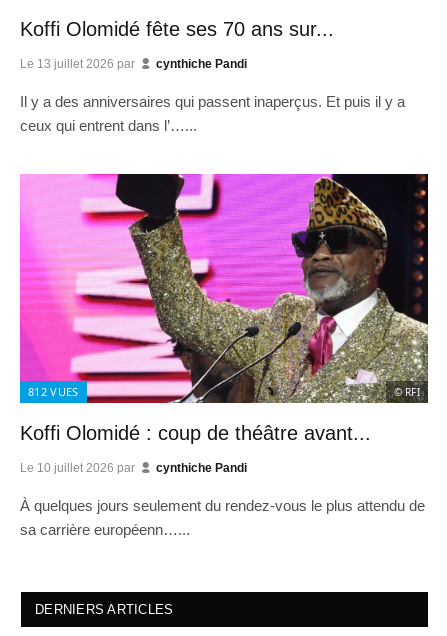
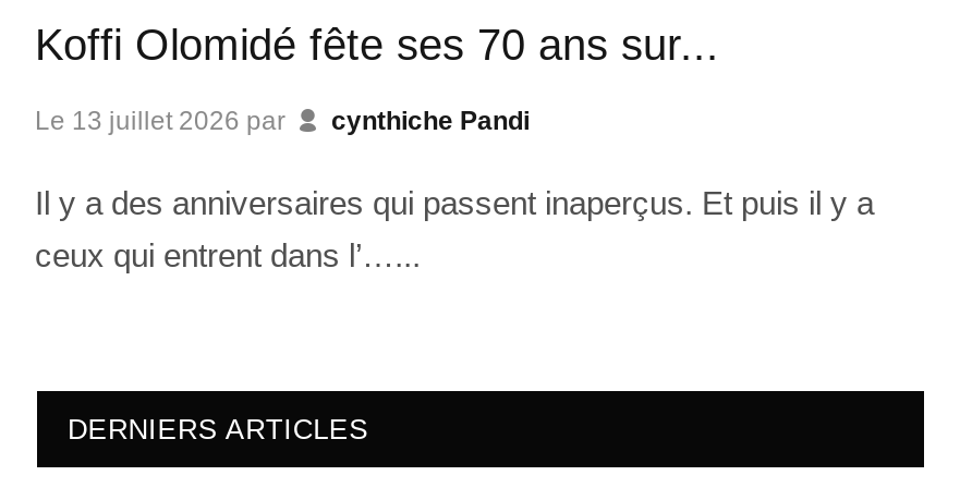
- [image]
- 812 VUES
- © RFI
- Koffi Olomidé : coup de théâtre avant...
- Le 10 juillet 2026 par
- cynthiche Pandi
- À quelques jours seulement du rendez-vous le plus attendu de
- sa carrière européenn…...
